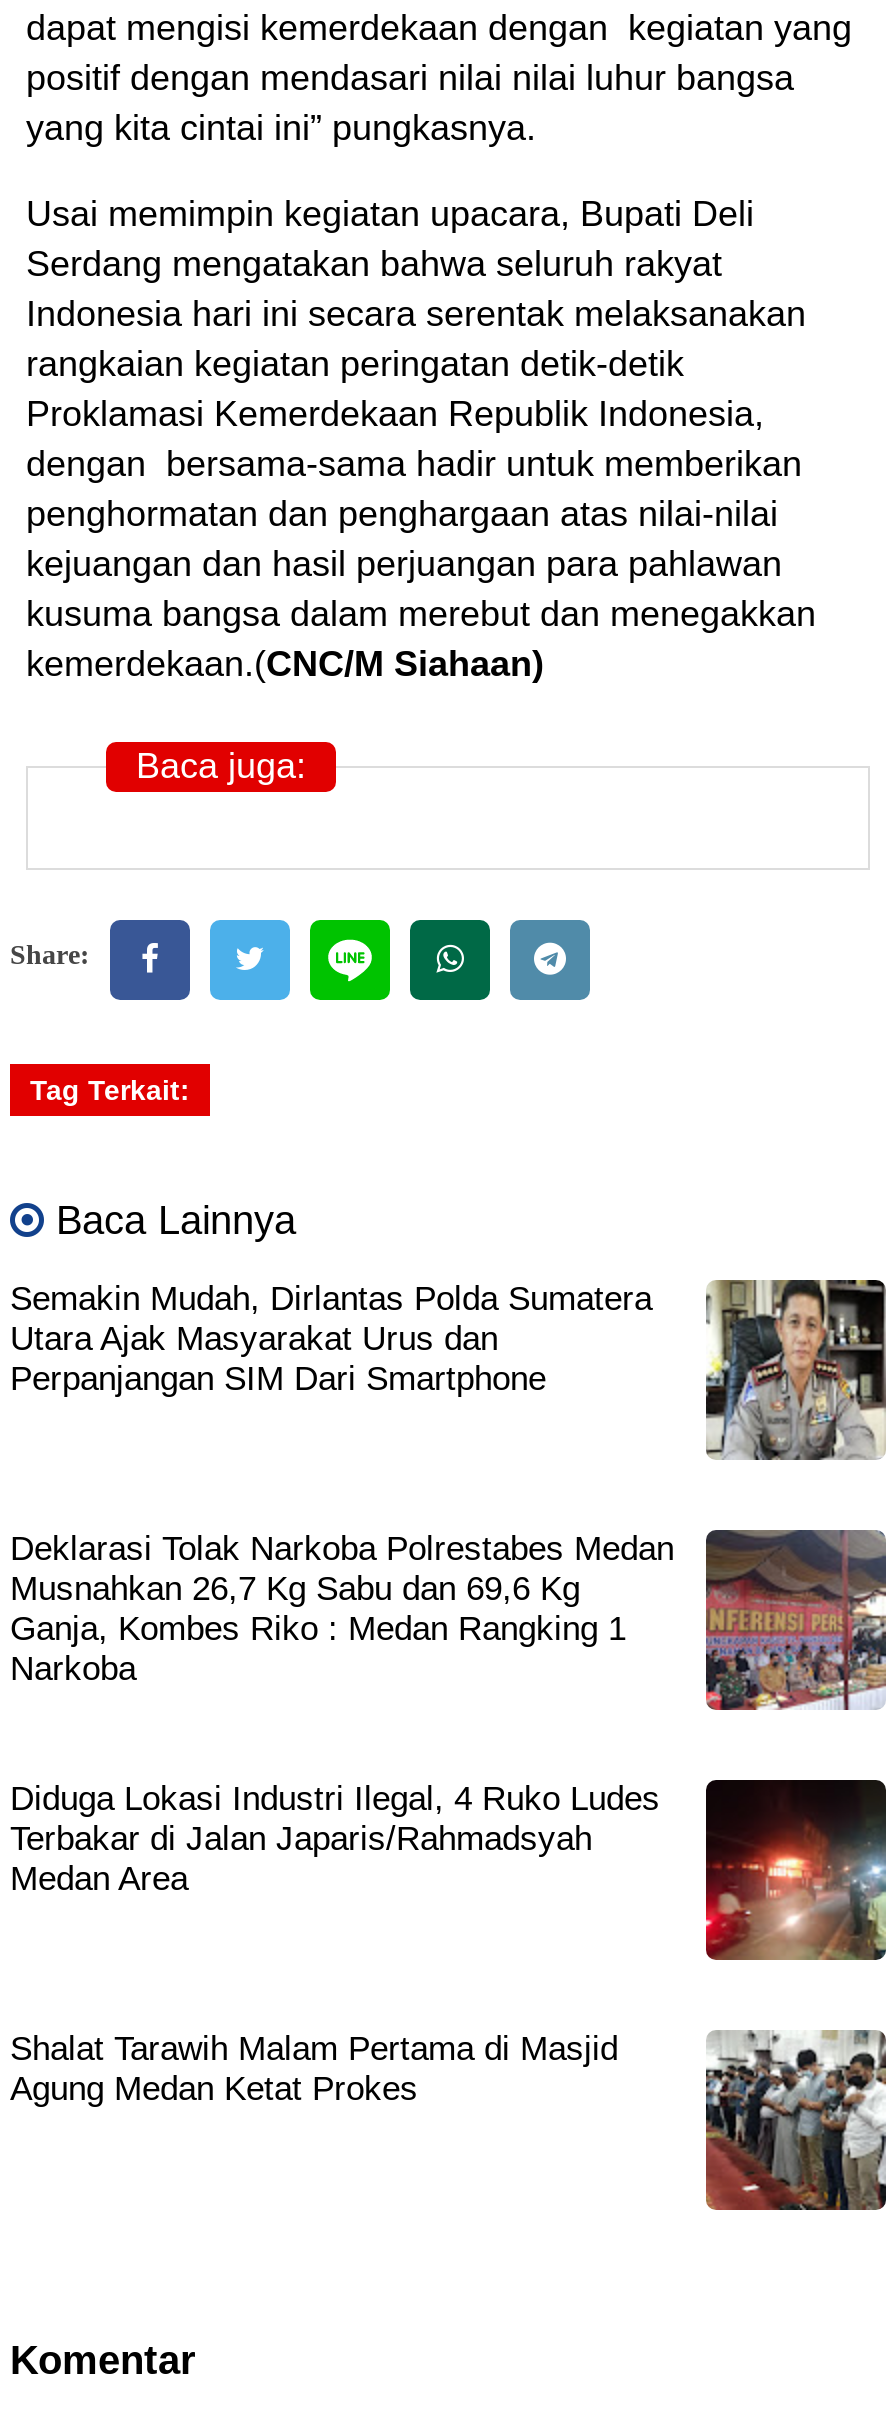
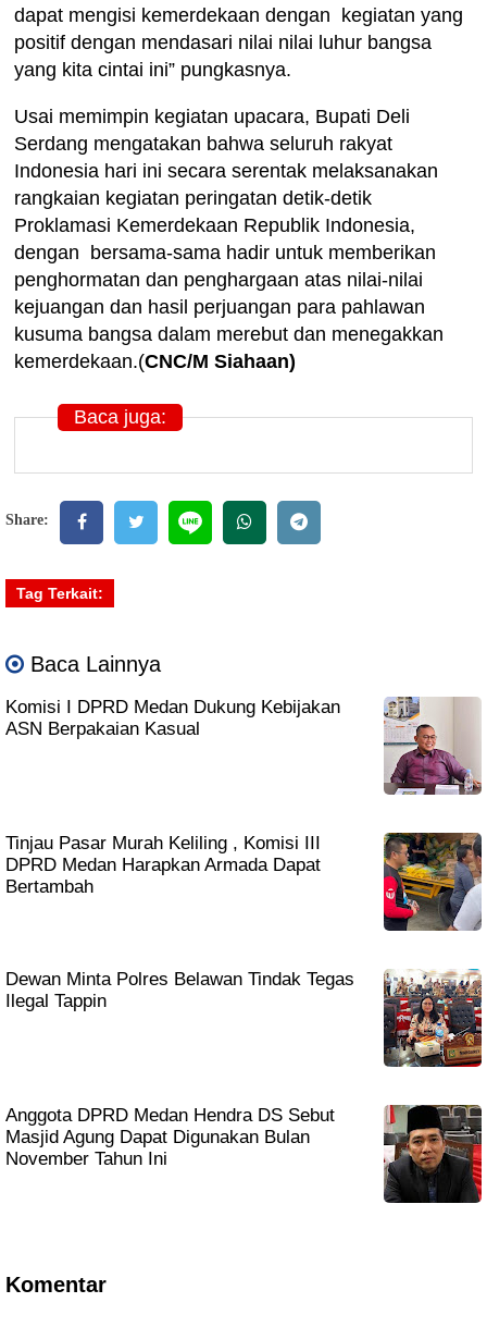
- [image]
- Semakin Mudah, Dirlantas Polda Sumatera
- Utara Ajak Masyarakat Urus dan
- Perpanjangan SIM Dari Smartphone
+ [image]
+ Komisi I DPRD Medan Dukung Kebijakan
+ ASN Berpakaian Kasual

- Deklarasi Tolak Narkoba Polrestabes Medan
- Musnahkan 26,7 Kg Sabu dan 69,6 Kg
- Ganja, Kombes Riko : Medan Rangking 1
- Narkoba
+ Tinjau Pasar Murah Keliling , Komisi III
+ DPRD Medan Harapkan Armada Dapat
+ Bertambah

- [image]
+ [image]

- [image]
- Diduga Lokasi Industri Ilegal, 4 Ruko Ludes
- Terbakar di Jalan Japaris/Rahmadsyah
- Medan Area
+ [image]
+ Dewan Minta Polres Belawan Tindak Tegas
+ Ilegal Tappin

- Shalat Tarawih Malam Pertama di Masjid
- Agung Medan Ketat Prokes
+ Anggota DPRD Medan Hendra DS Sebut
+ Masjid Agung Dapat Digunakan Bulan
+ November Tahun Ini

- [image]
+ [image]
